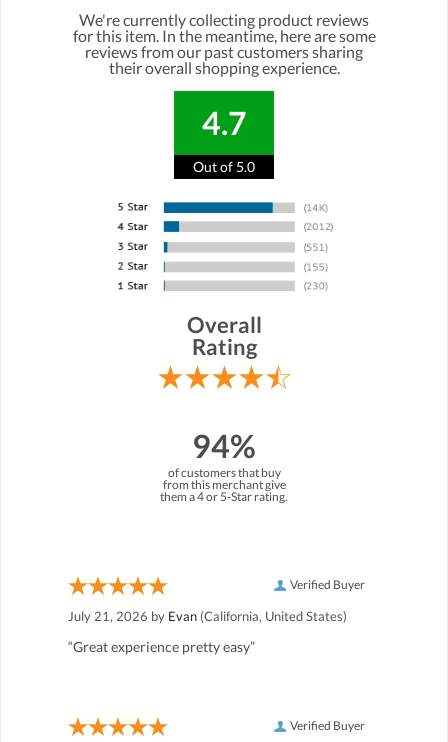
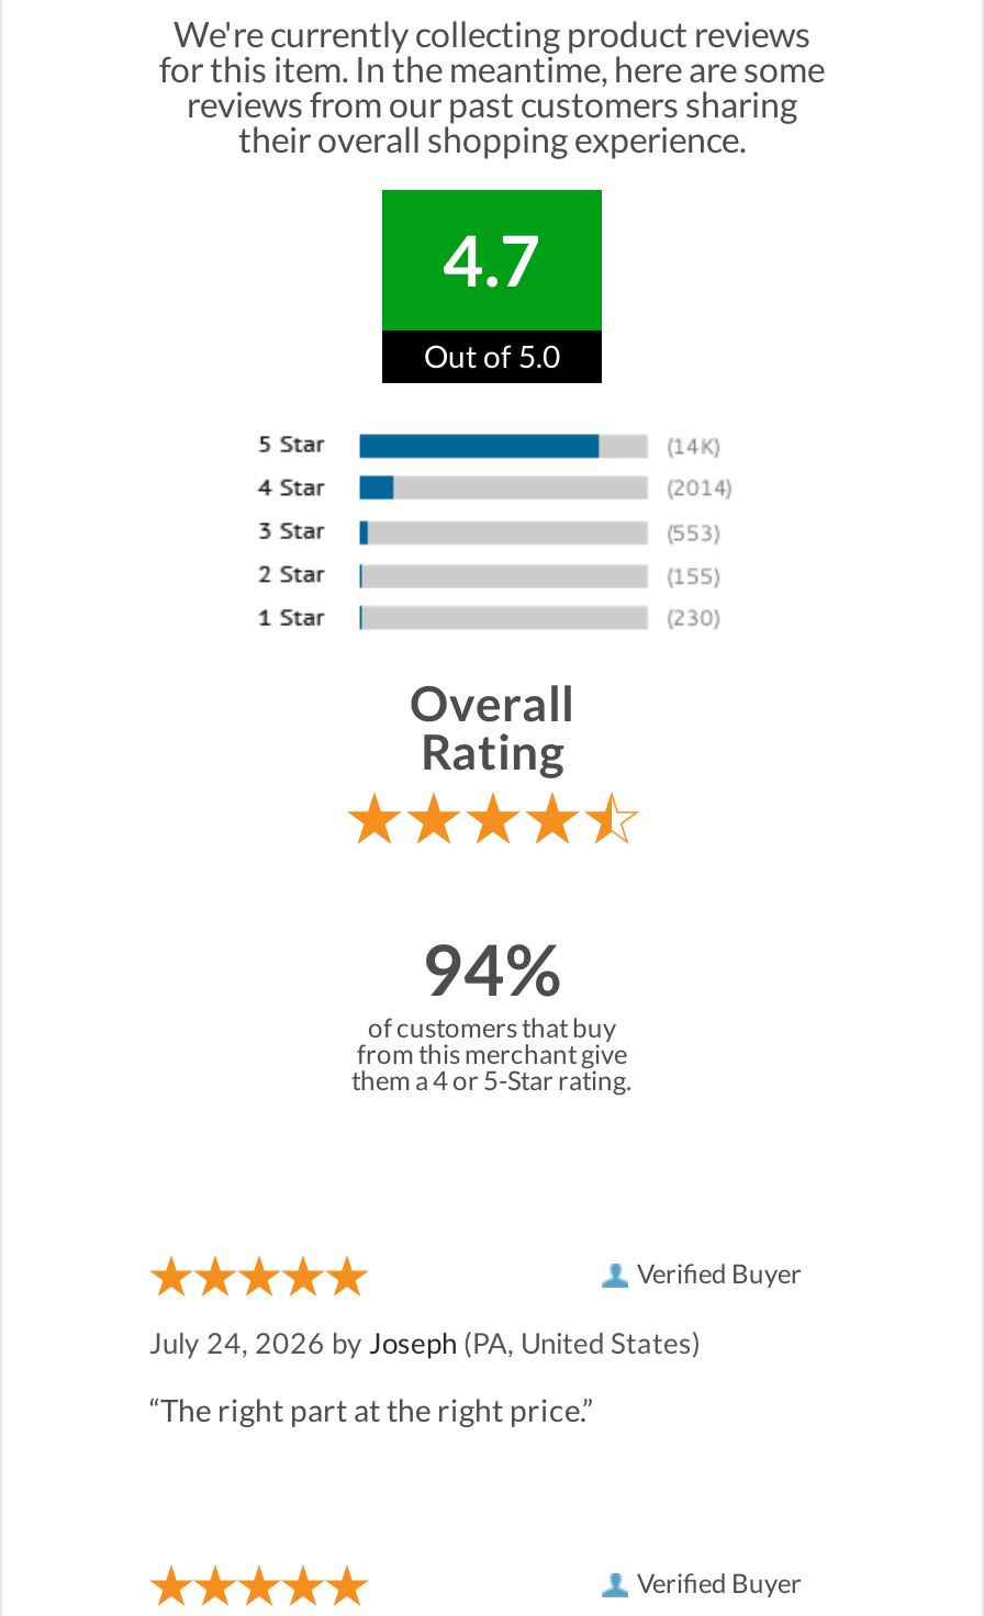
- July 21, 2026 by Evan (California, United States)
+ July 24, 2026 by Joseph (PA, United States)

- “Great experience pretty easy”
+ “The right part at the right price.”
